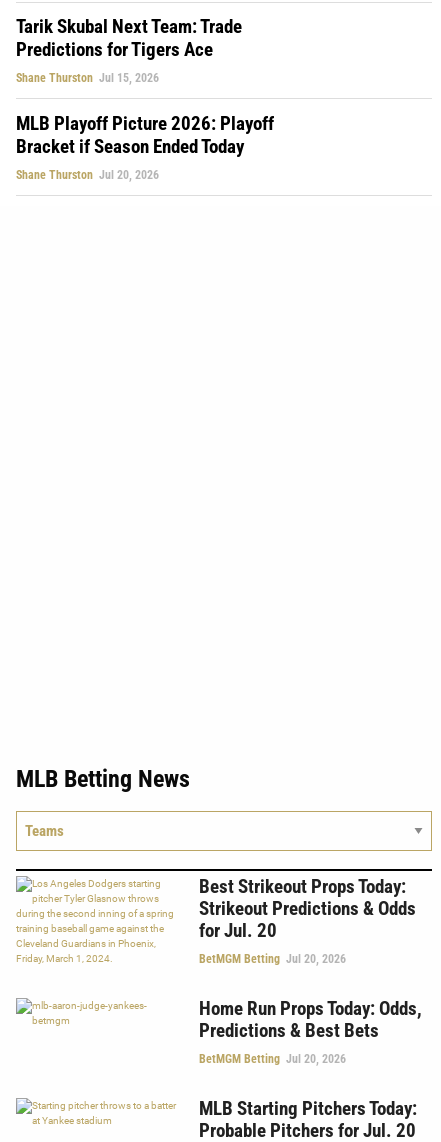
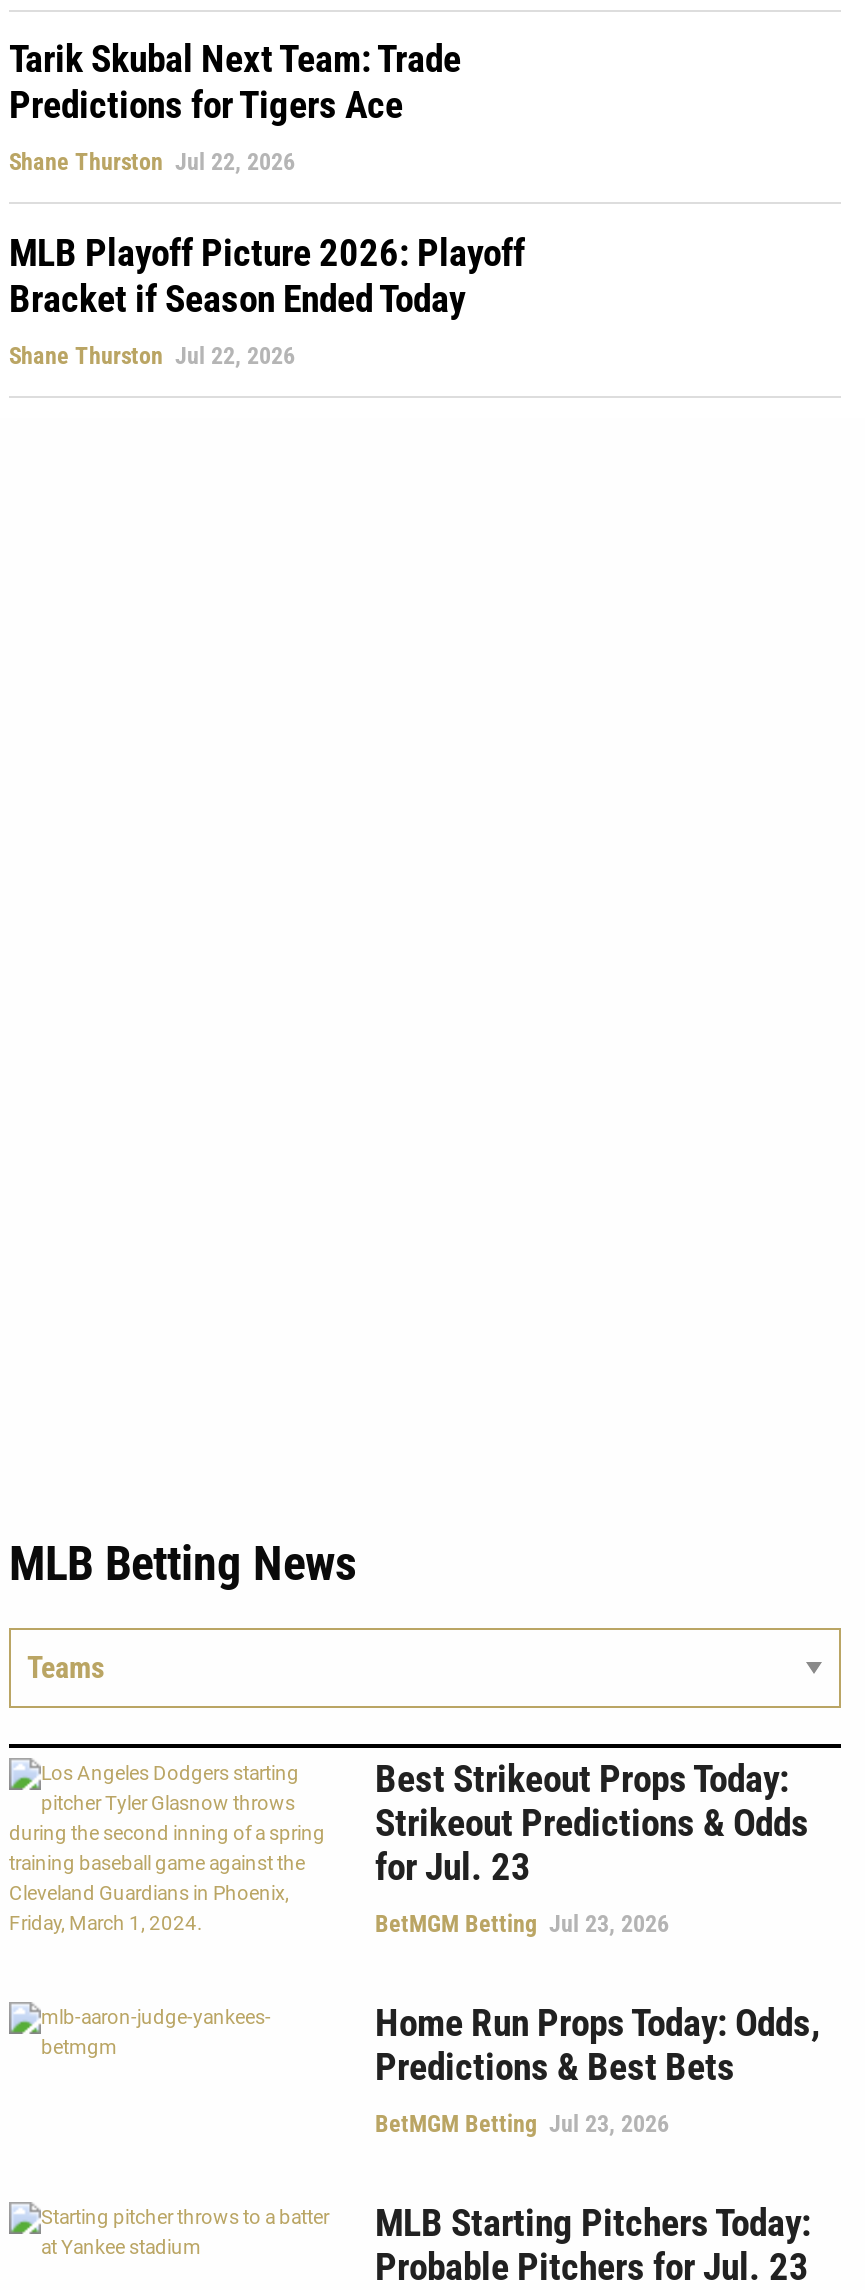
- Shane Thurston Jul 15, 2026
+ Shane Thurston Jul 22, 2026

- Shane Thurston Jul 20, 2026
+ Shane Thurston Jul 22, 2026

- for Jul. 20
+ for Jul. 23

- BetMGM Betting Jul 20, 2026
+ BetMGM Betting Jul 23, 2026

- BetMGM Betting Jul 20, 2026
+ BetMGM Betting Jul 23, 2026

- Probable Pitchers for Jul. 20
+ Probable Pitchers for Jul. 23
